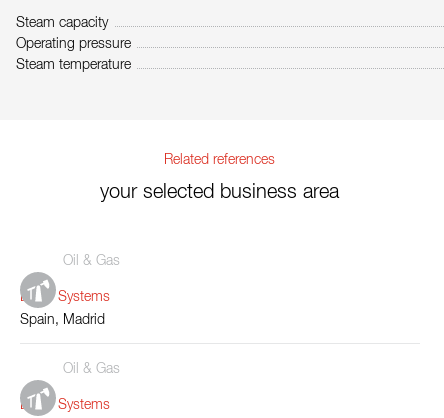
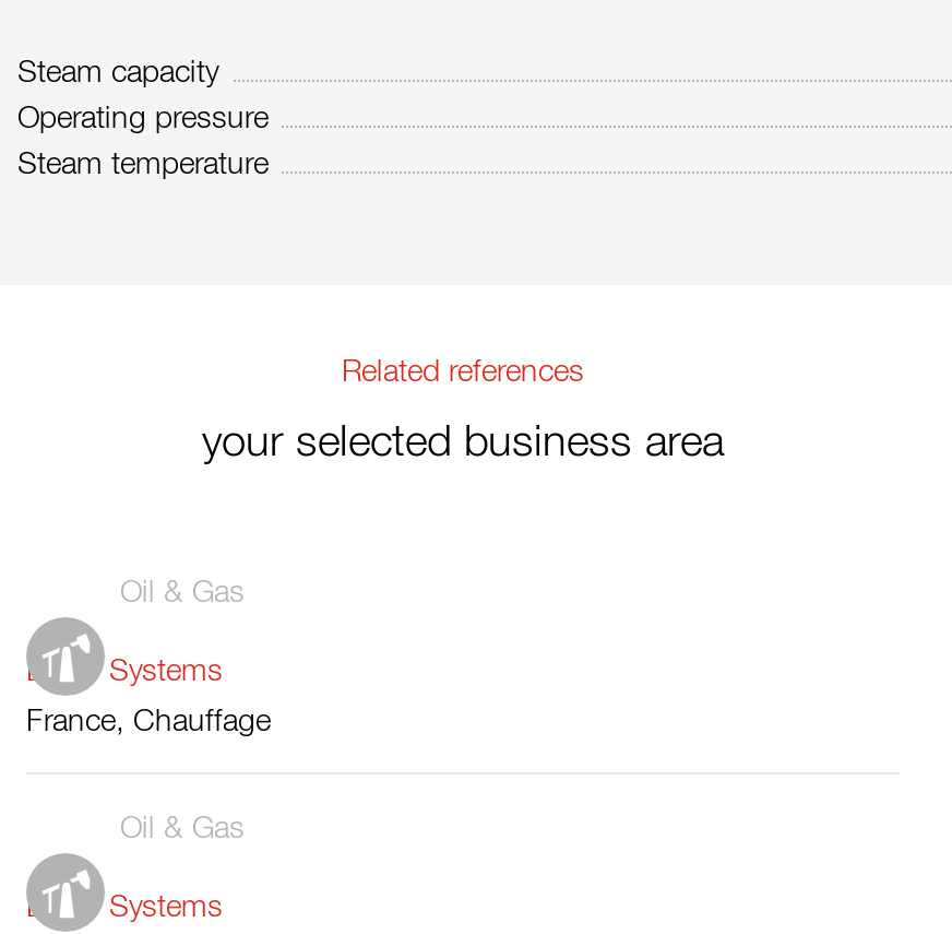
- Spain, Madrid
+ France, Chauffage
